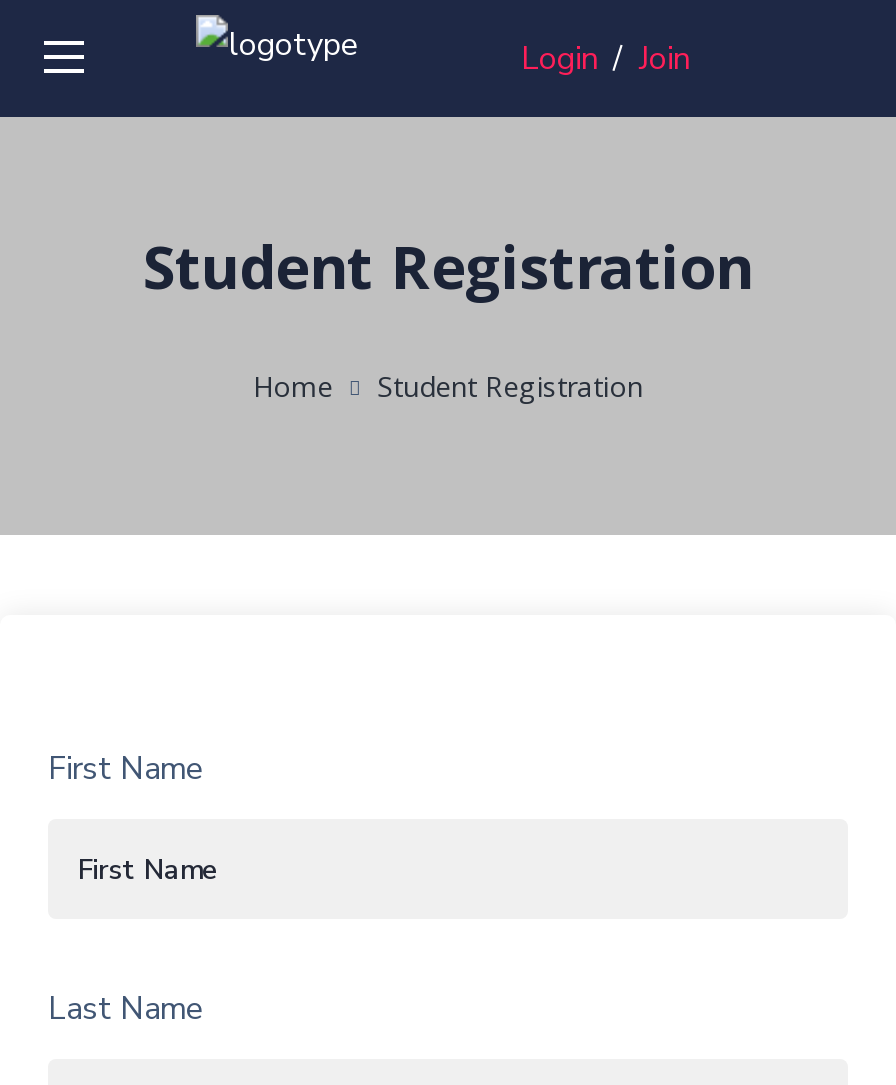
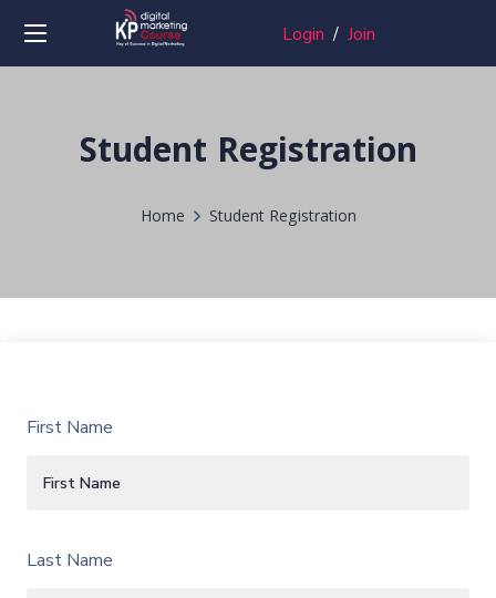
- [image]
+ [image]
